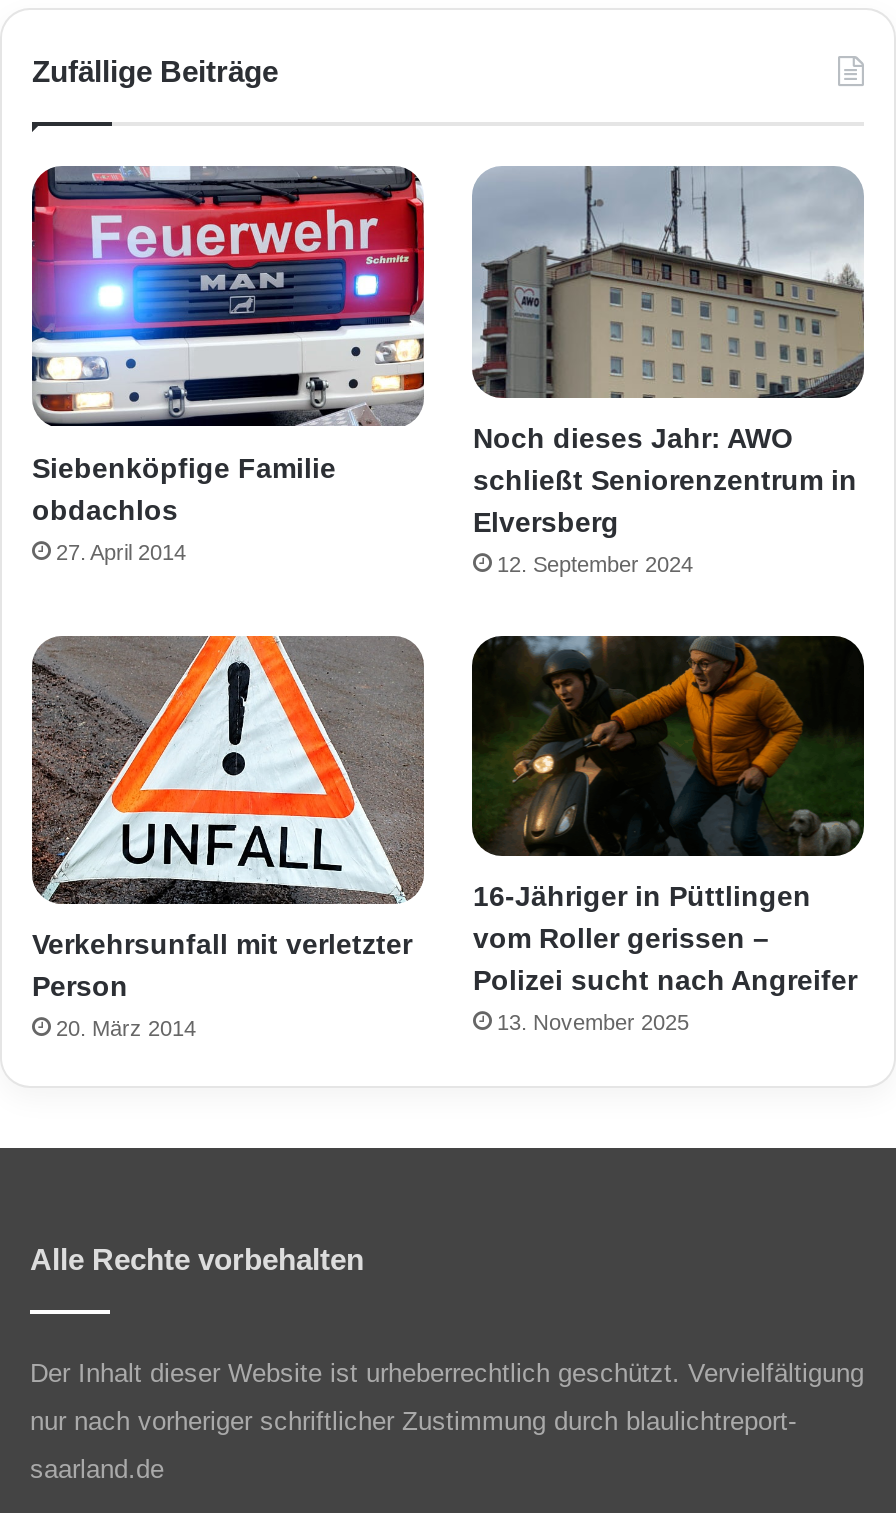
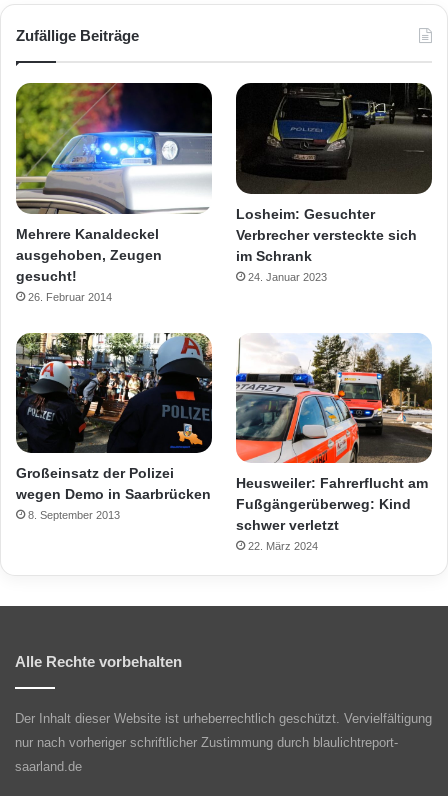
- [image]
- Siebenköpfige Familie
- obdachlos
- 27. April 2014
+ [image]
+ Mehrere Kanaldeckel
+ ausgehoben, Zeugen
+ gesucht!
+ 26. Februar 2014

- [image]
- Noch dieses Jahr: AWO
- schließt Seniorenzentrum in
- Elversberg
- 12. September 2024
+ [image]
+ Losheim: Gesuchter
+ Verbrecher versteckte sich
+ im Schrank
+ 24. Januar 2023

- [image]
- Verkehrsunfall mit verletzter
- Person
- 20. März 2014
+ [image]
+ Großeinsatz der Polizei
+ wegen Demo in Saarbrücken
+ 8. September 2013

- [image]
- 16-Jähriger in Püttlingen
- vom Roller gerissen –
- Polizei sucht nach Angreifer
- 13. November 2025
+ [image]
+ Heusweiler: Fahrerflucht am
+ Fußgängerüberweg: Kind
+ schwer verletzt
+ 22. März 2024
